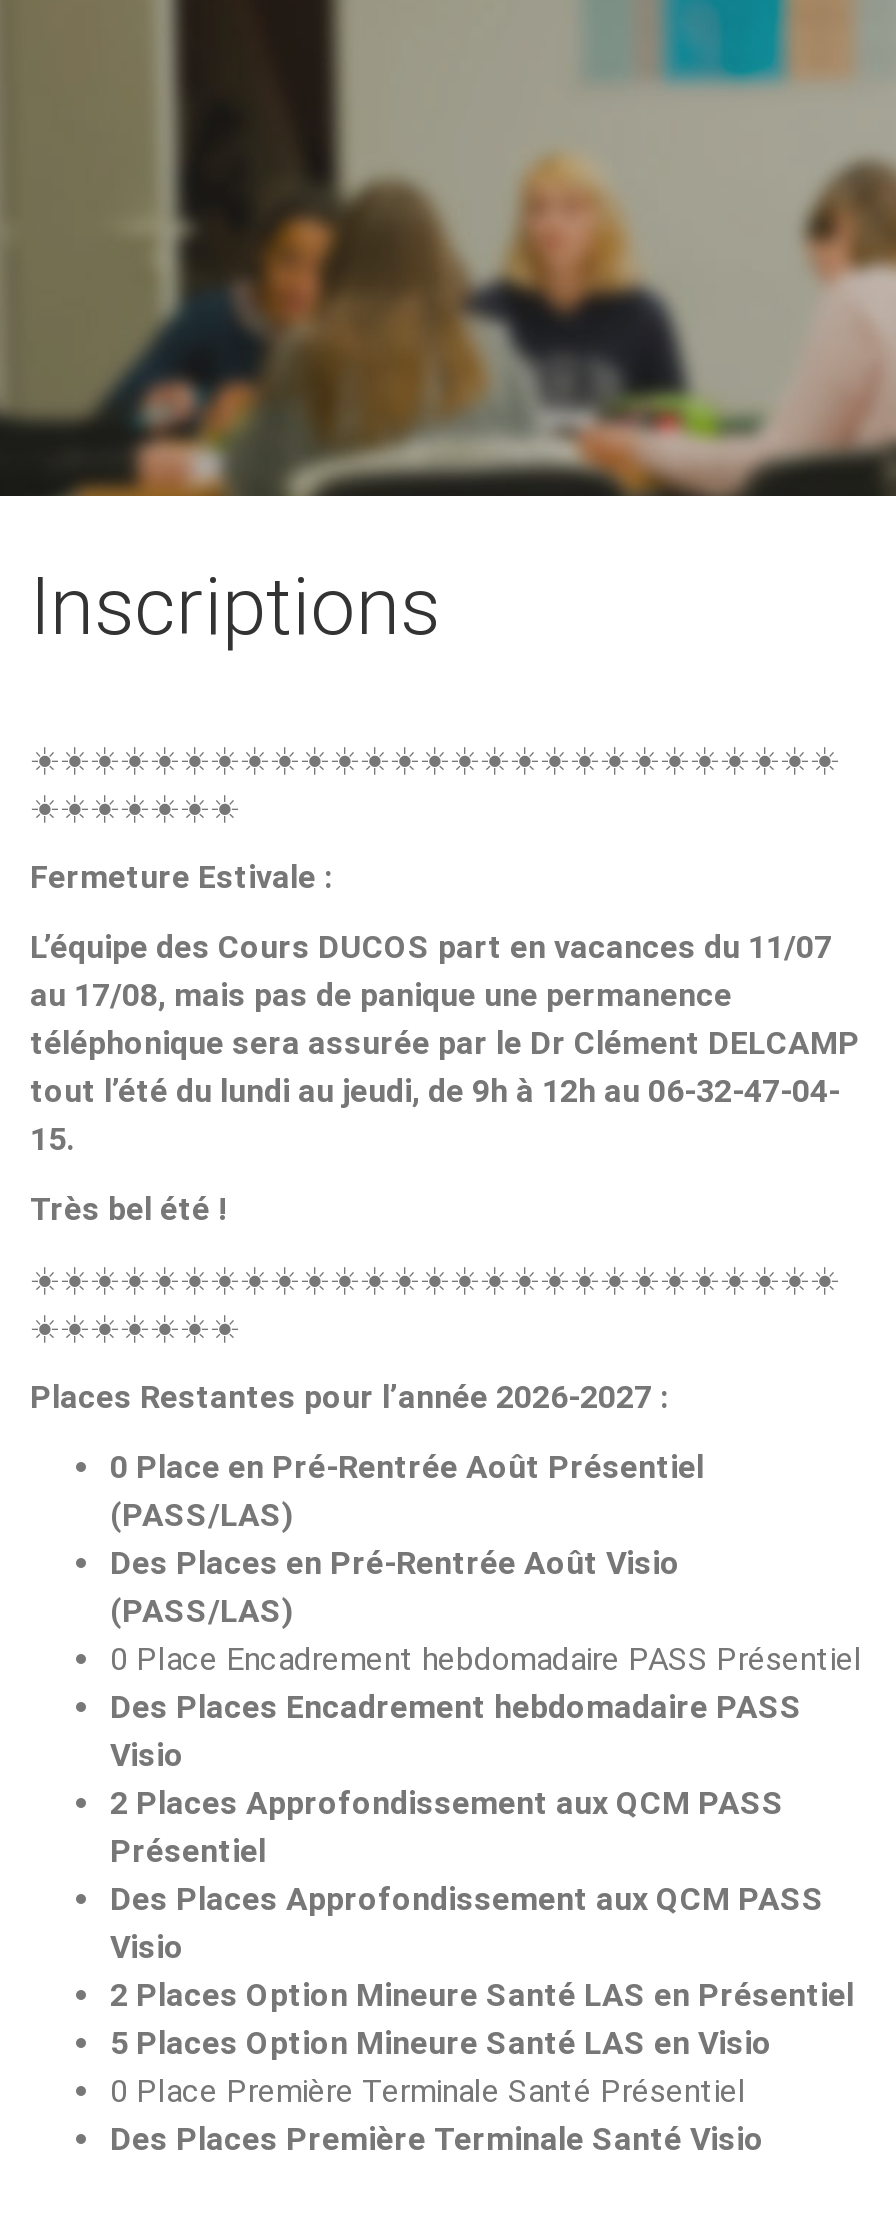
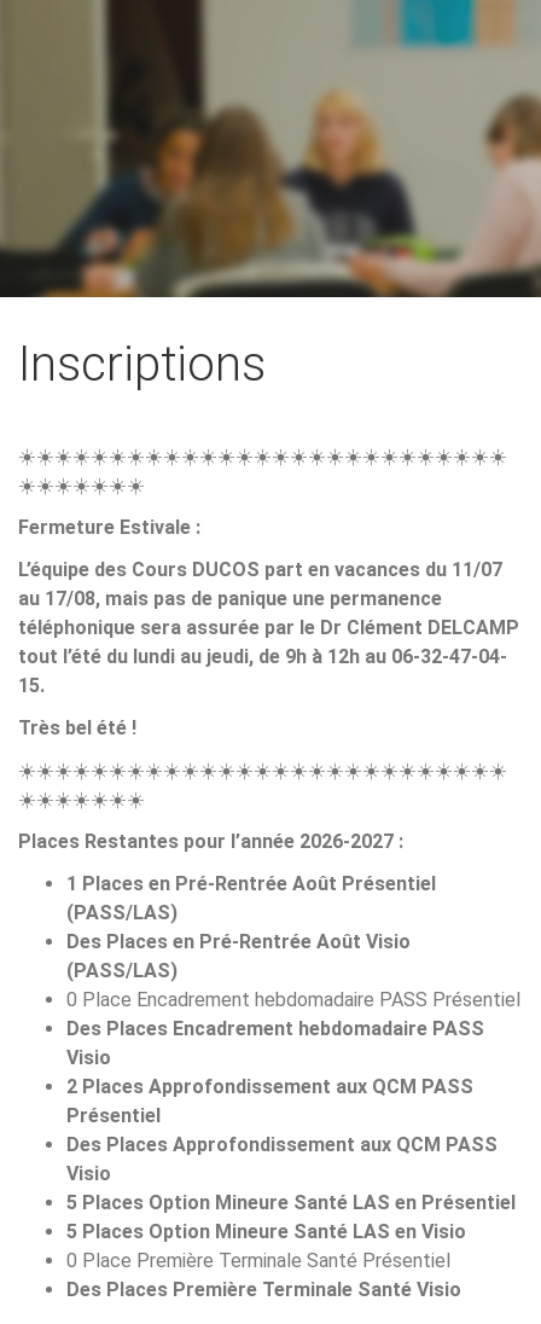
- 0 Place en Pré-Rentrée Août Présentiel
+ 1 Places en Pré-Rentrée Août Présentiel

- 2 Places Option Mineure Santé LAS en Présentiel
+ 5 Places Option Mineure Santé LAS en Présentiel
